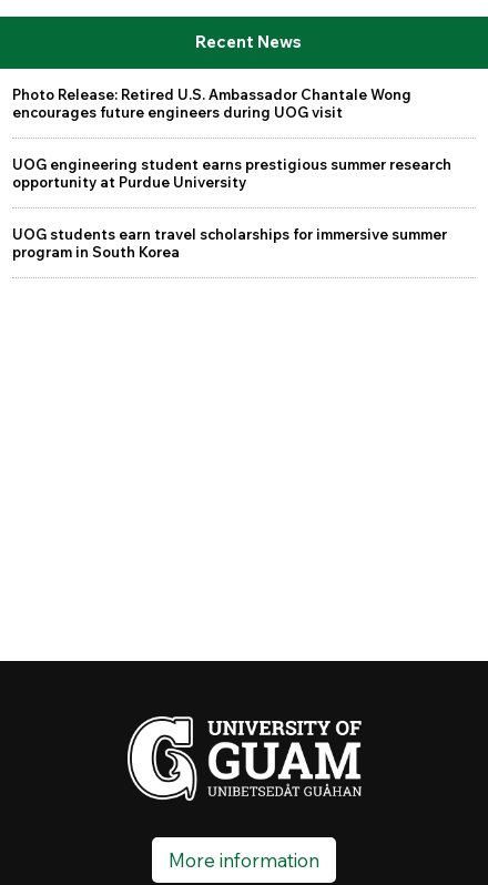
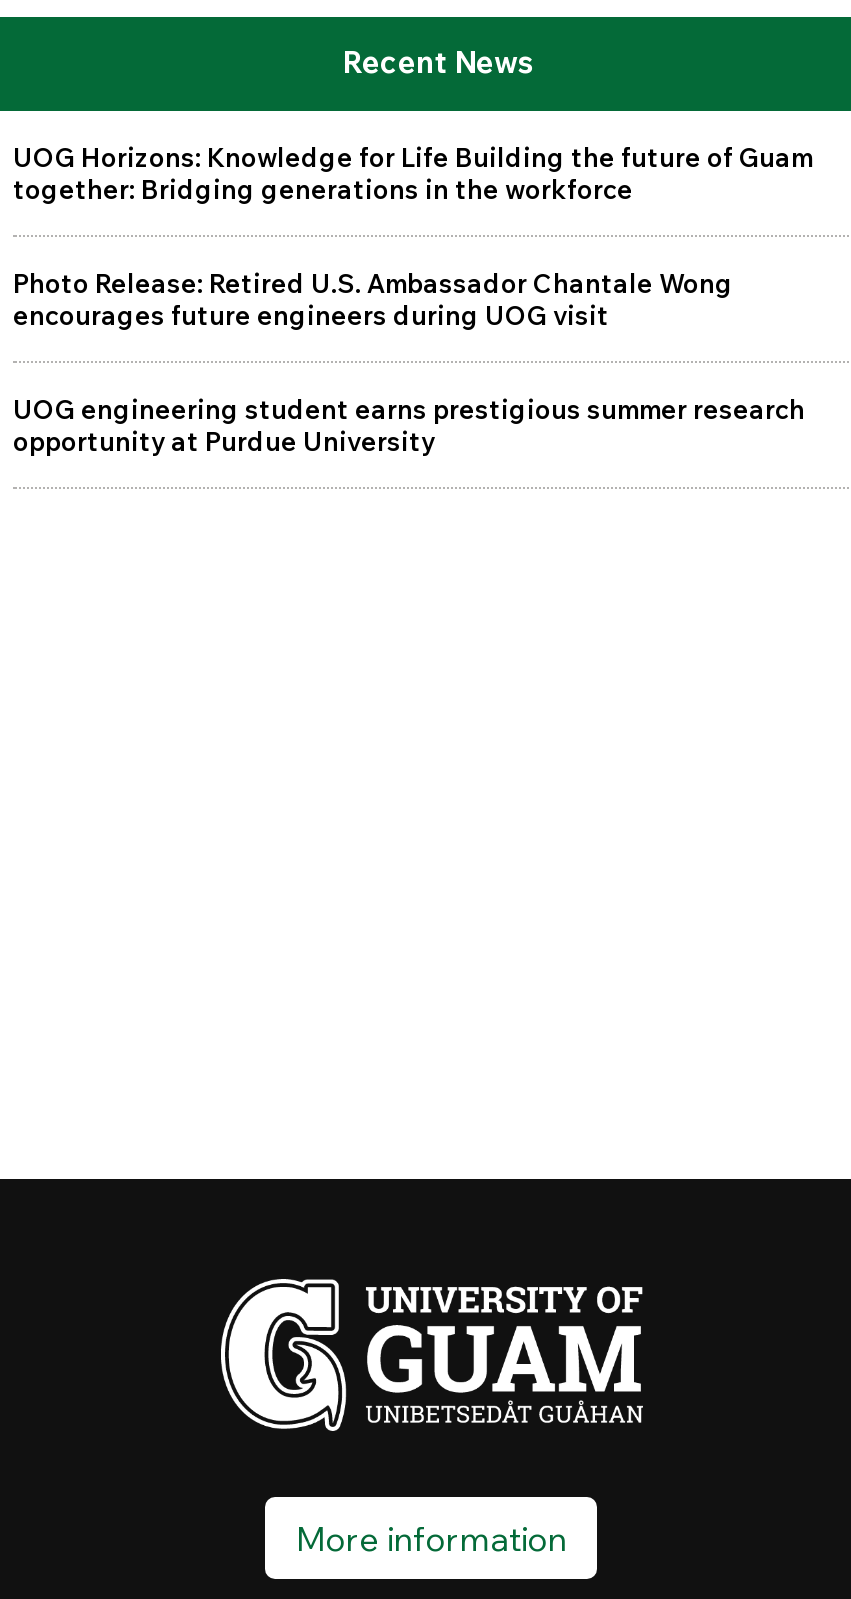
+ UOG Horizons: Knowledge for Life Building the future of Guam
+ together: Bridging generations in the workforce

moved down: Photo Release: Retired U.S. Ambassador Chantale Wong | encourages future engineers during UOG visit | UOG engineering student earns prestigious summer research | opportunity at Purdue University

- UOG students earn travel scholarships for immersive summer
- program in South Korea
